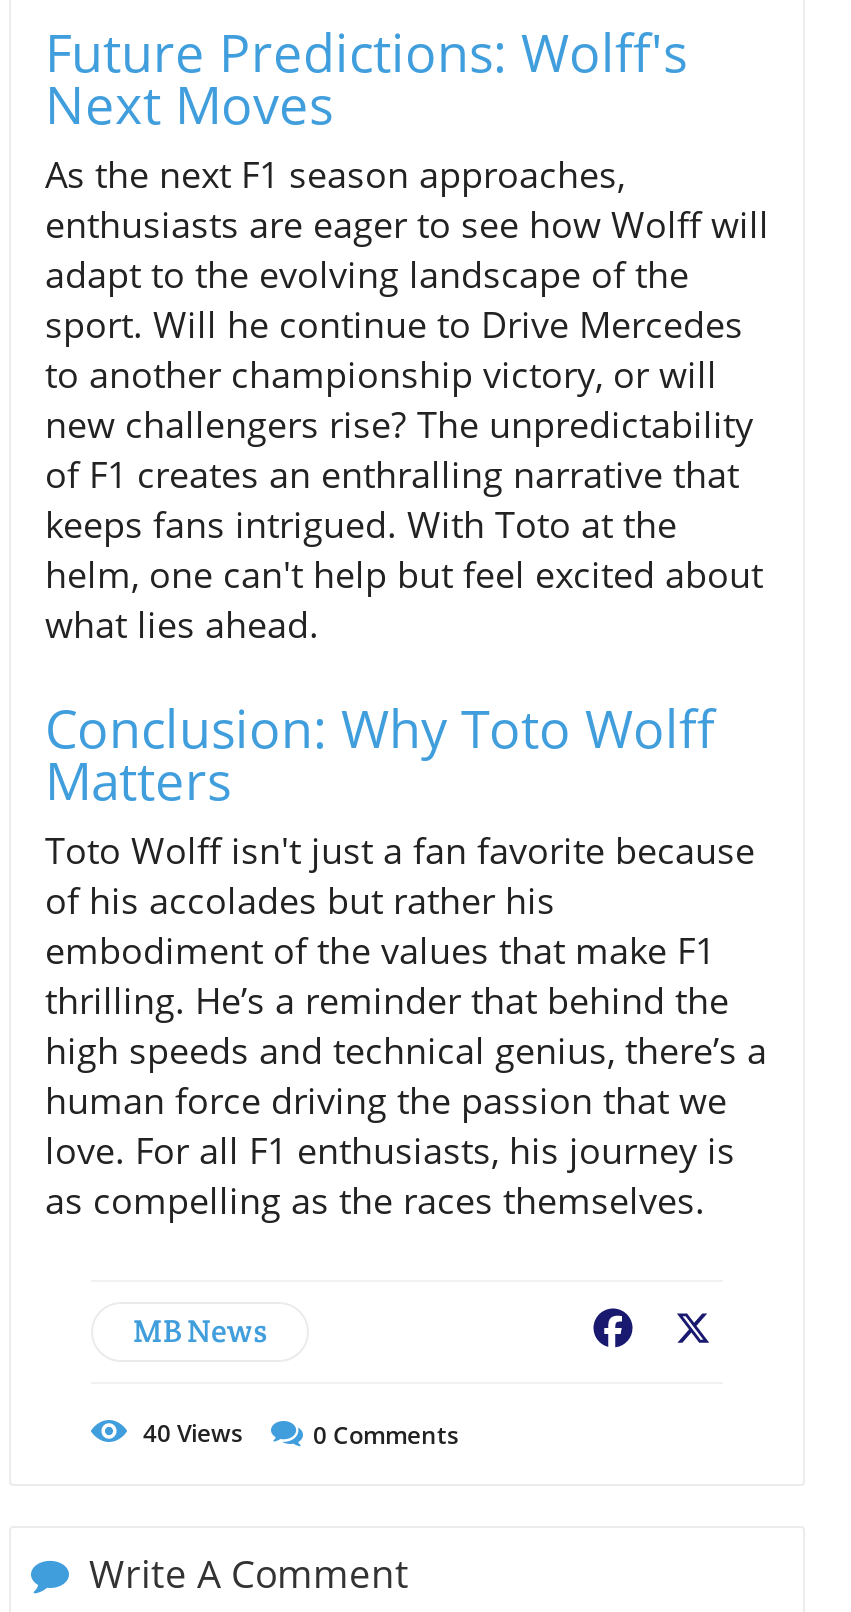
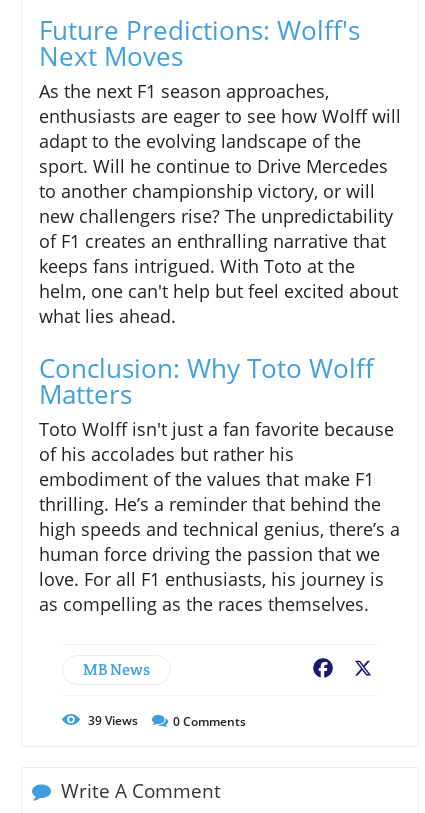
- 40 Views
+ 39 Views
